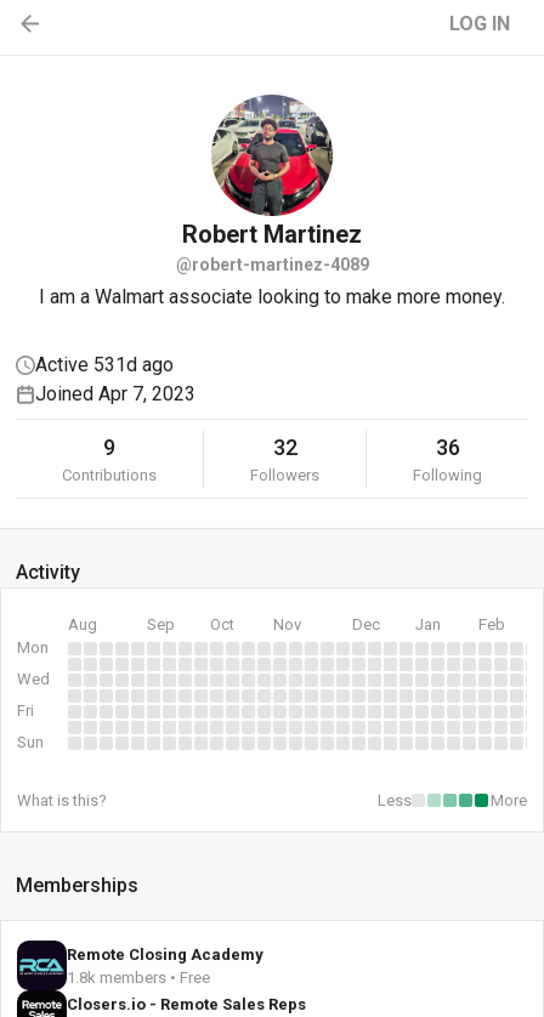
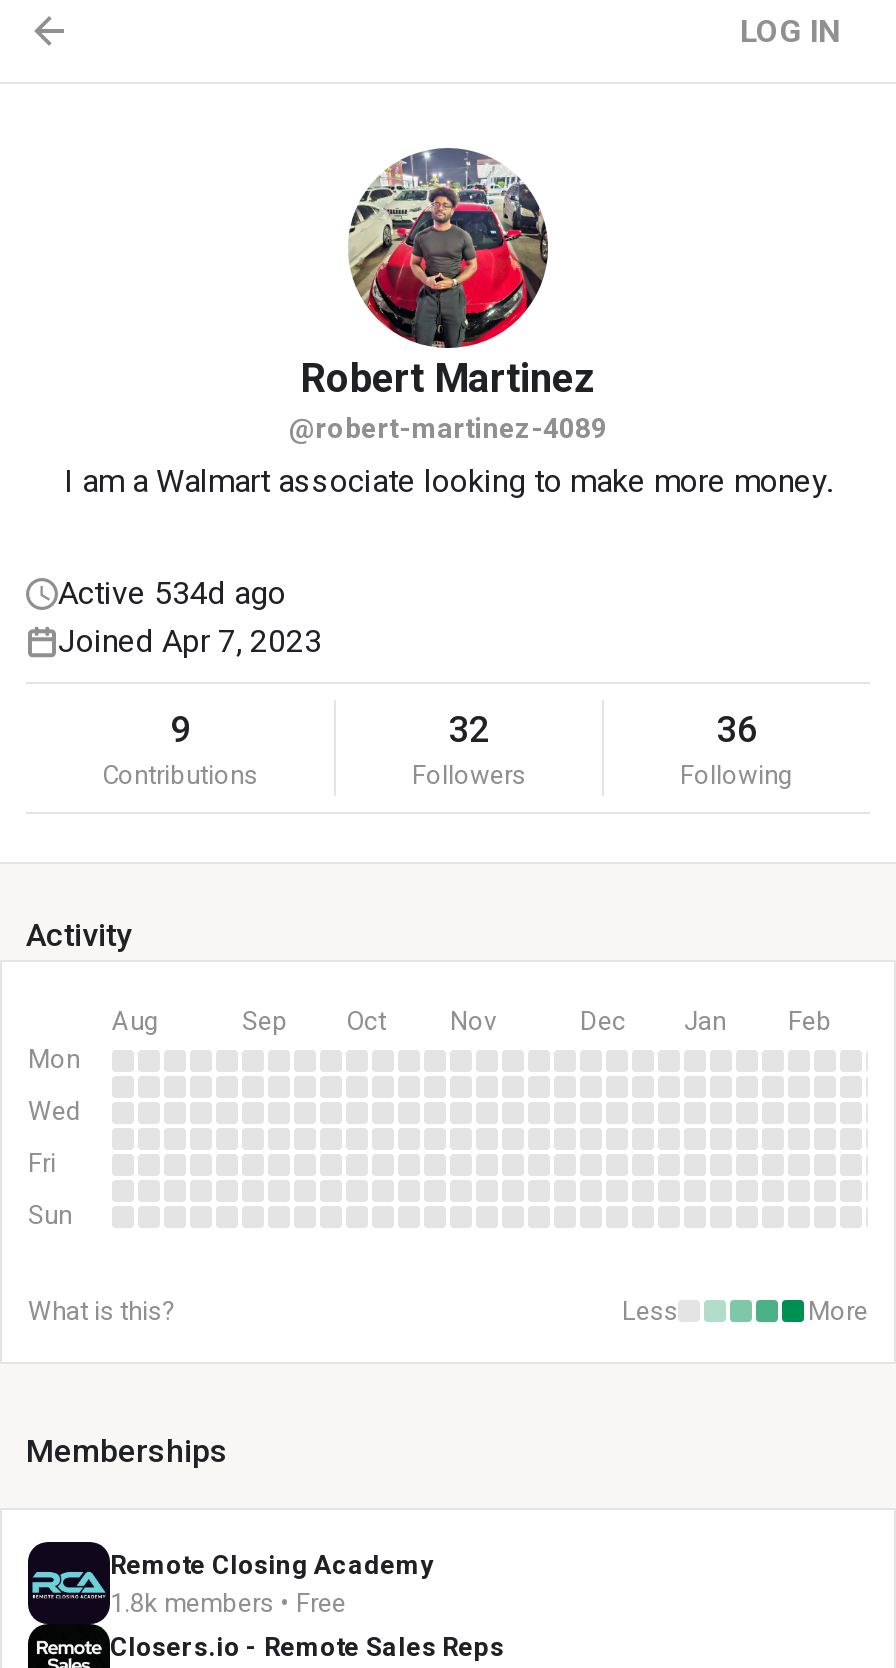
- Active 531d ago
+ Active 534d ago
